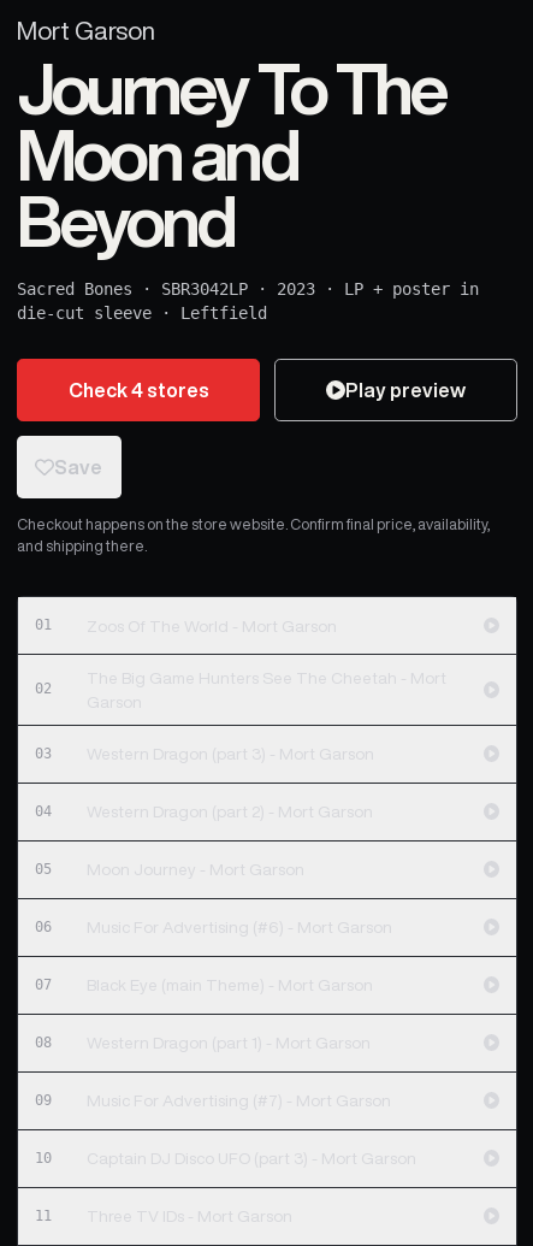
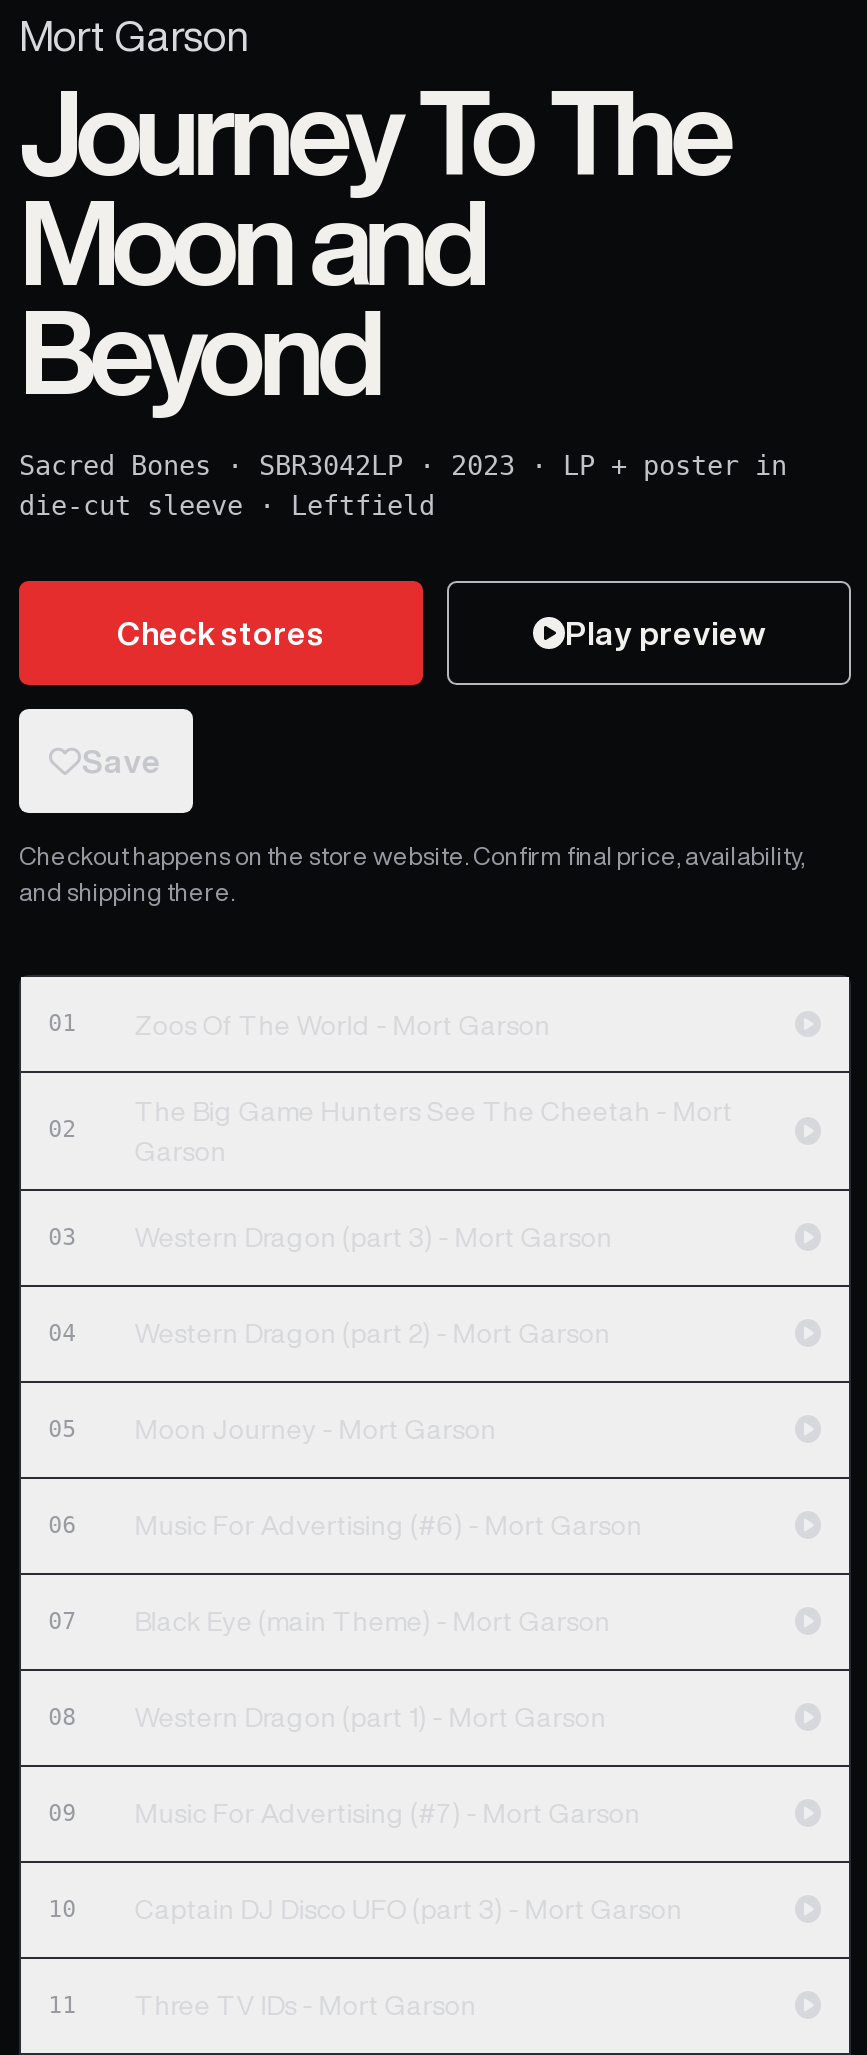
- Check 4 stores
+ Check stores
